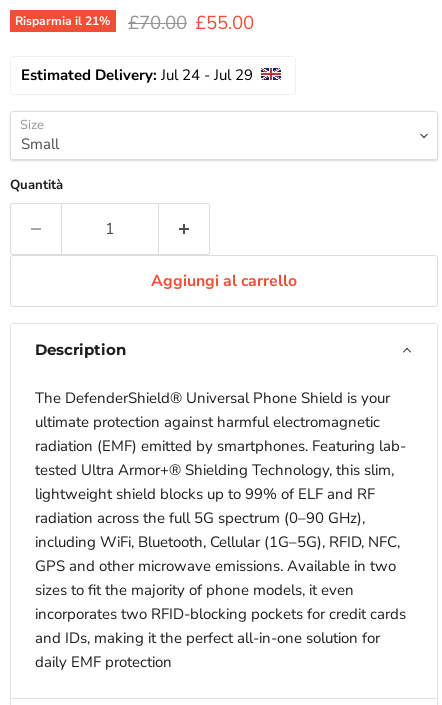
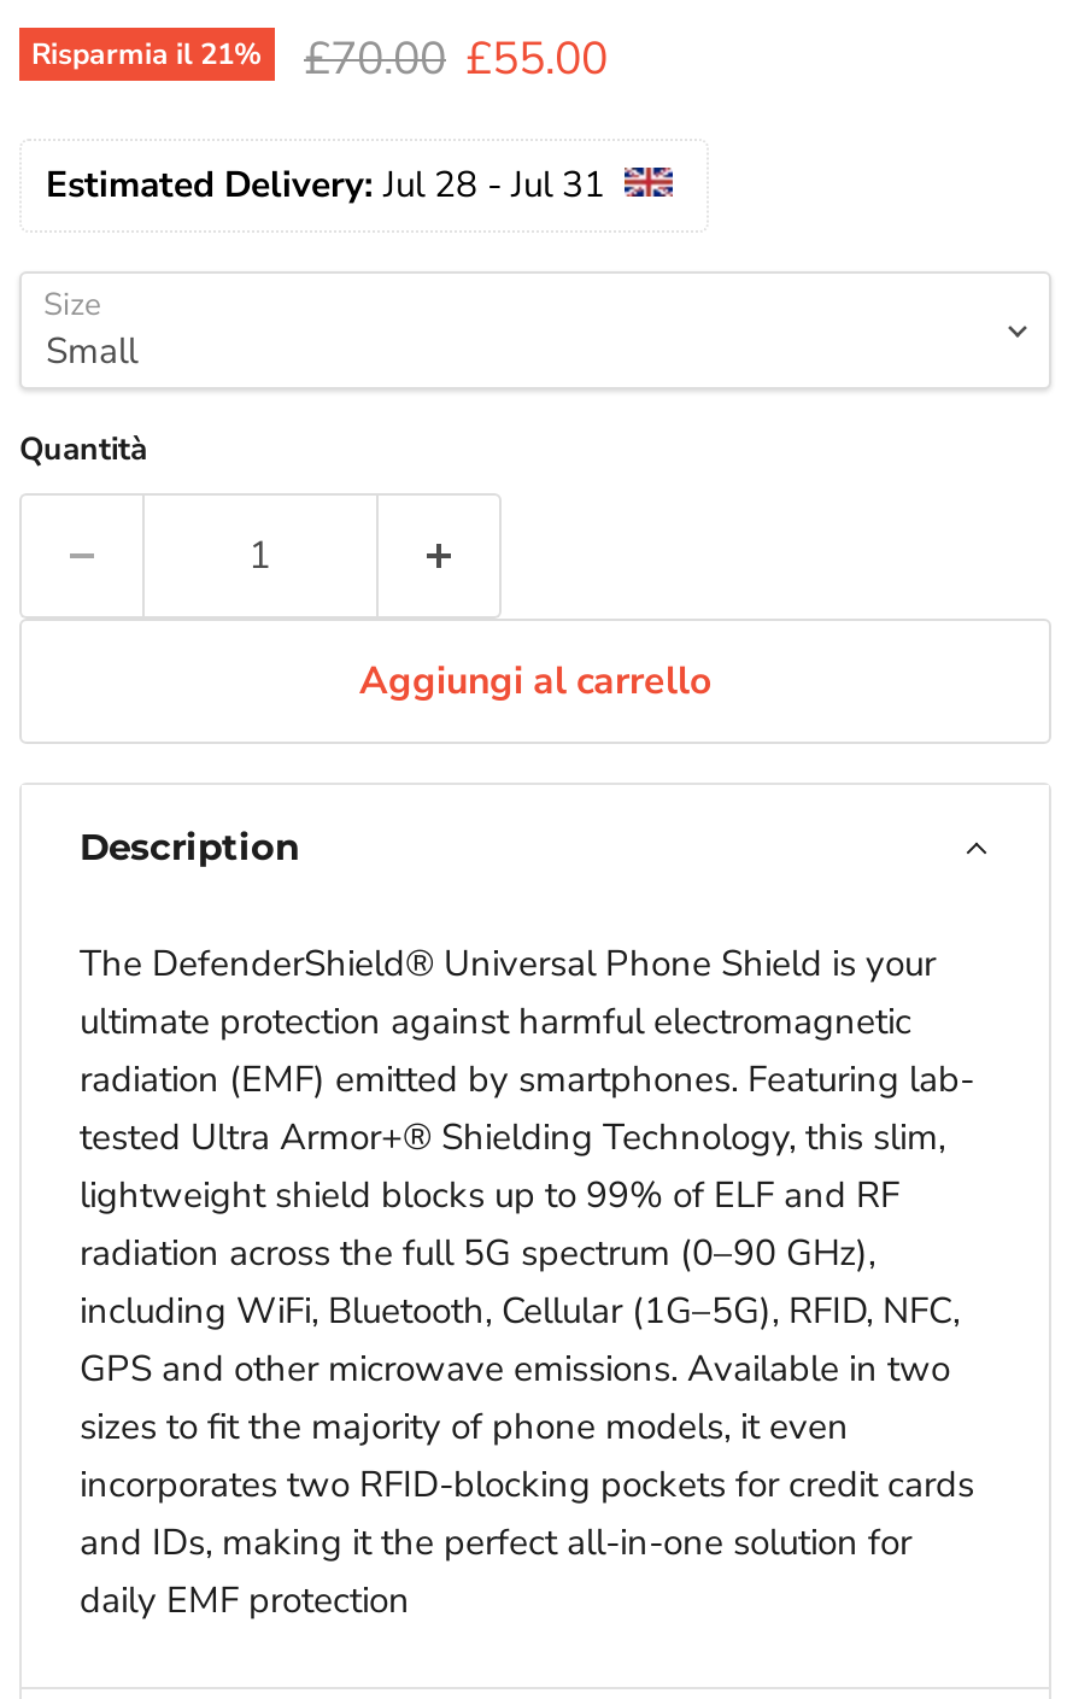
- Estimated Delivery: Jul 24 - Jul 29
+ Estimated Delivery: Jul 28 - Jul 31
